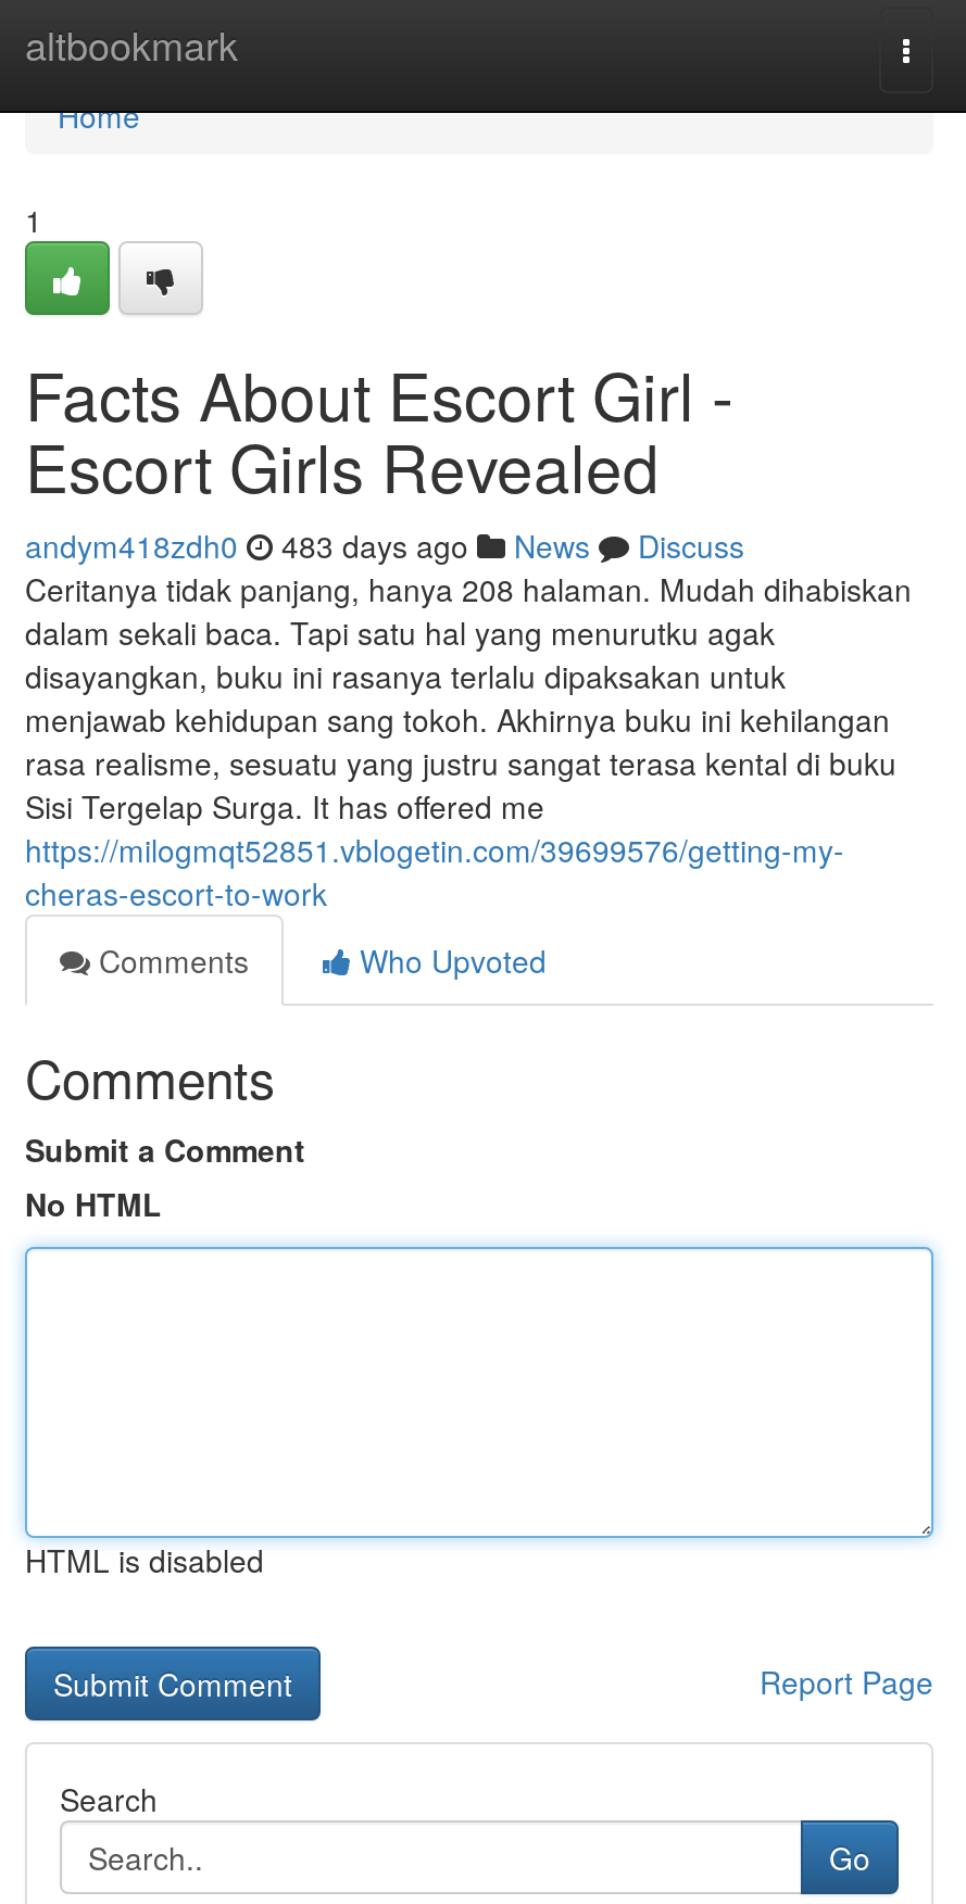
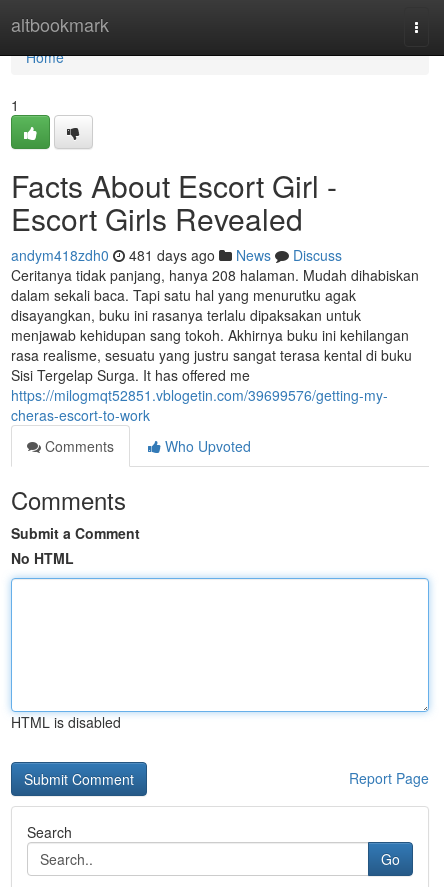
- andym418zdh0 483 days ago News Discuss
+ andym418zdh0 481 days ago News Discuss
